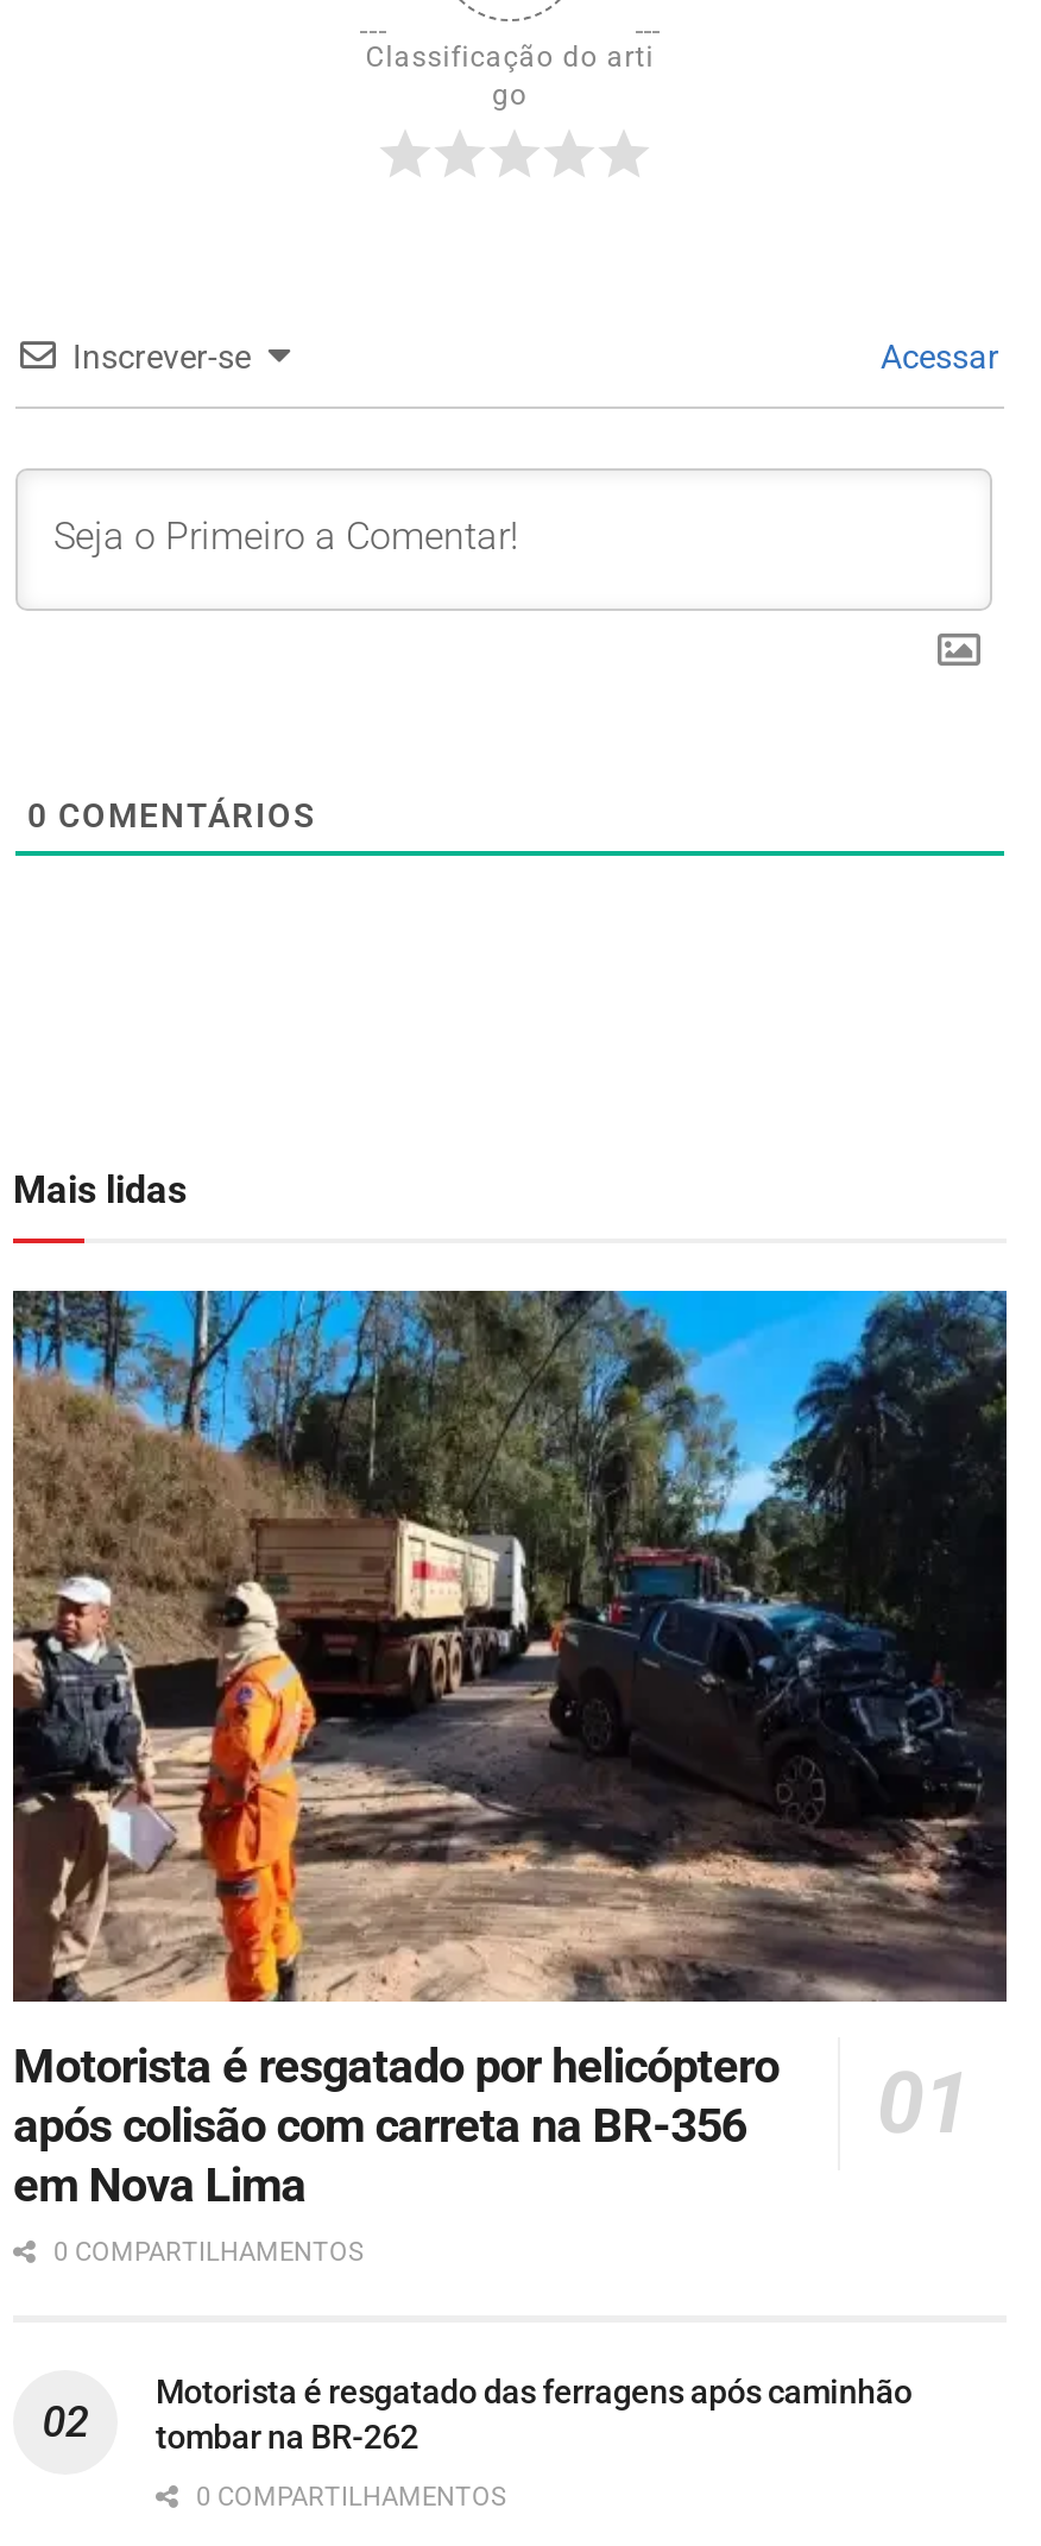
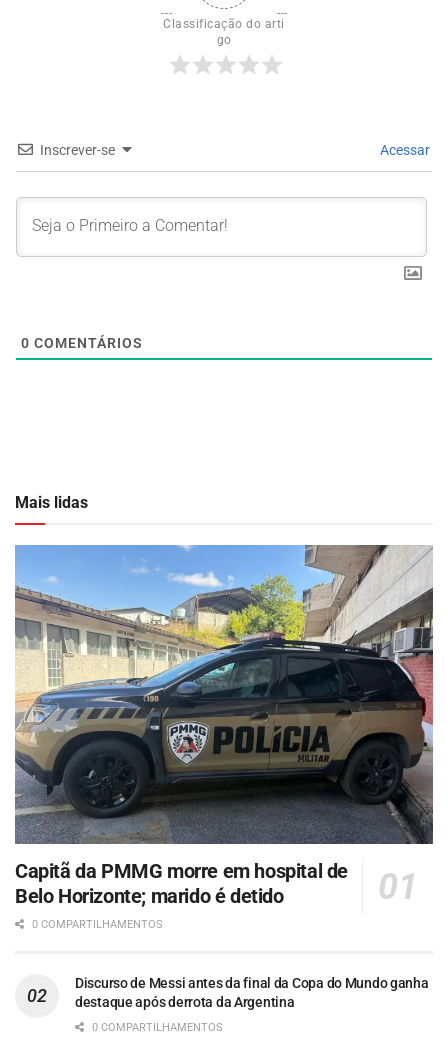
- [image]
- Motorista é resgatado por helicóptero
- após colisão com carreta na BR-356
- em Nova Lima
+ [image]
+ Capitã da PMMG morre em hospital de
+ Belo Horizonte; marido é detido

- Motorista é resgatado das ferragens após caminhão
- tombar na BR-262
+ Discurso de Messi antes da final da Copa do Mundo ganha
+ destaque após derrota da Argentina
